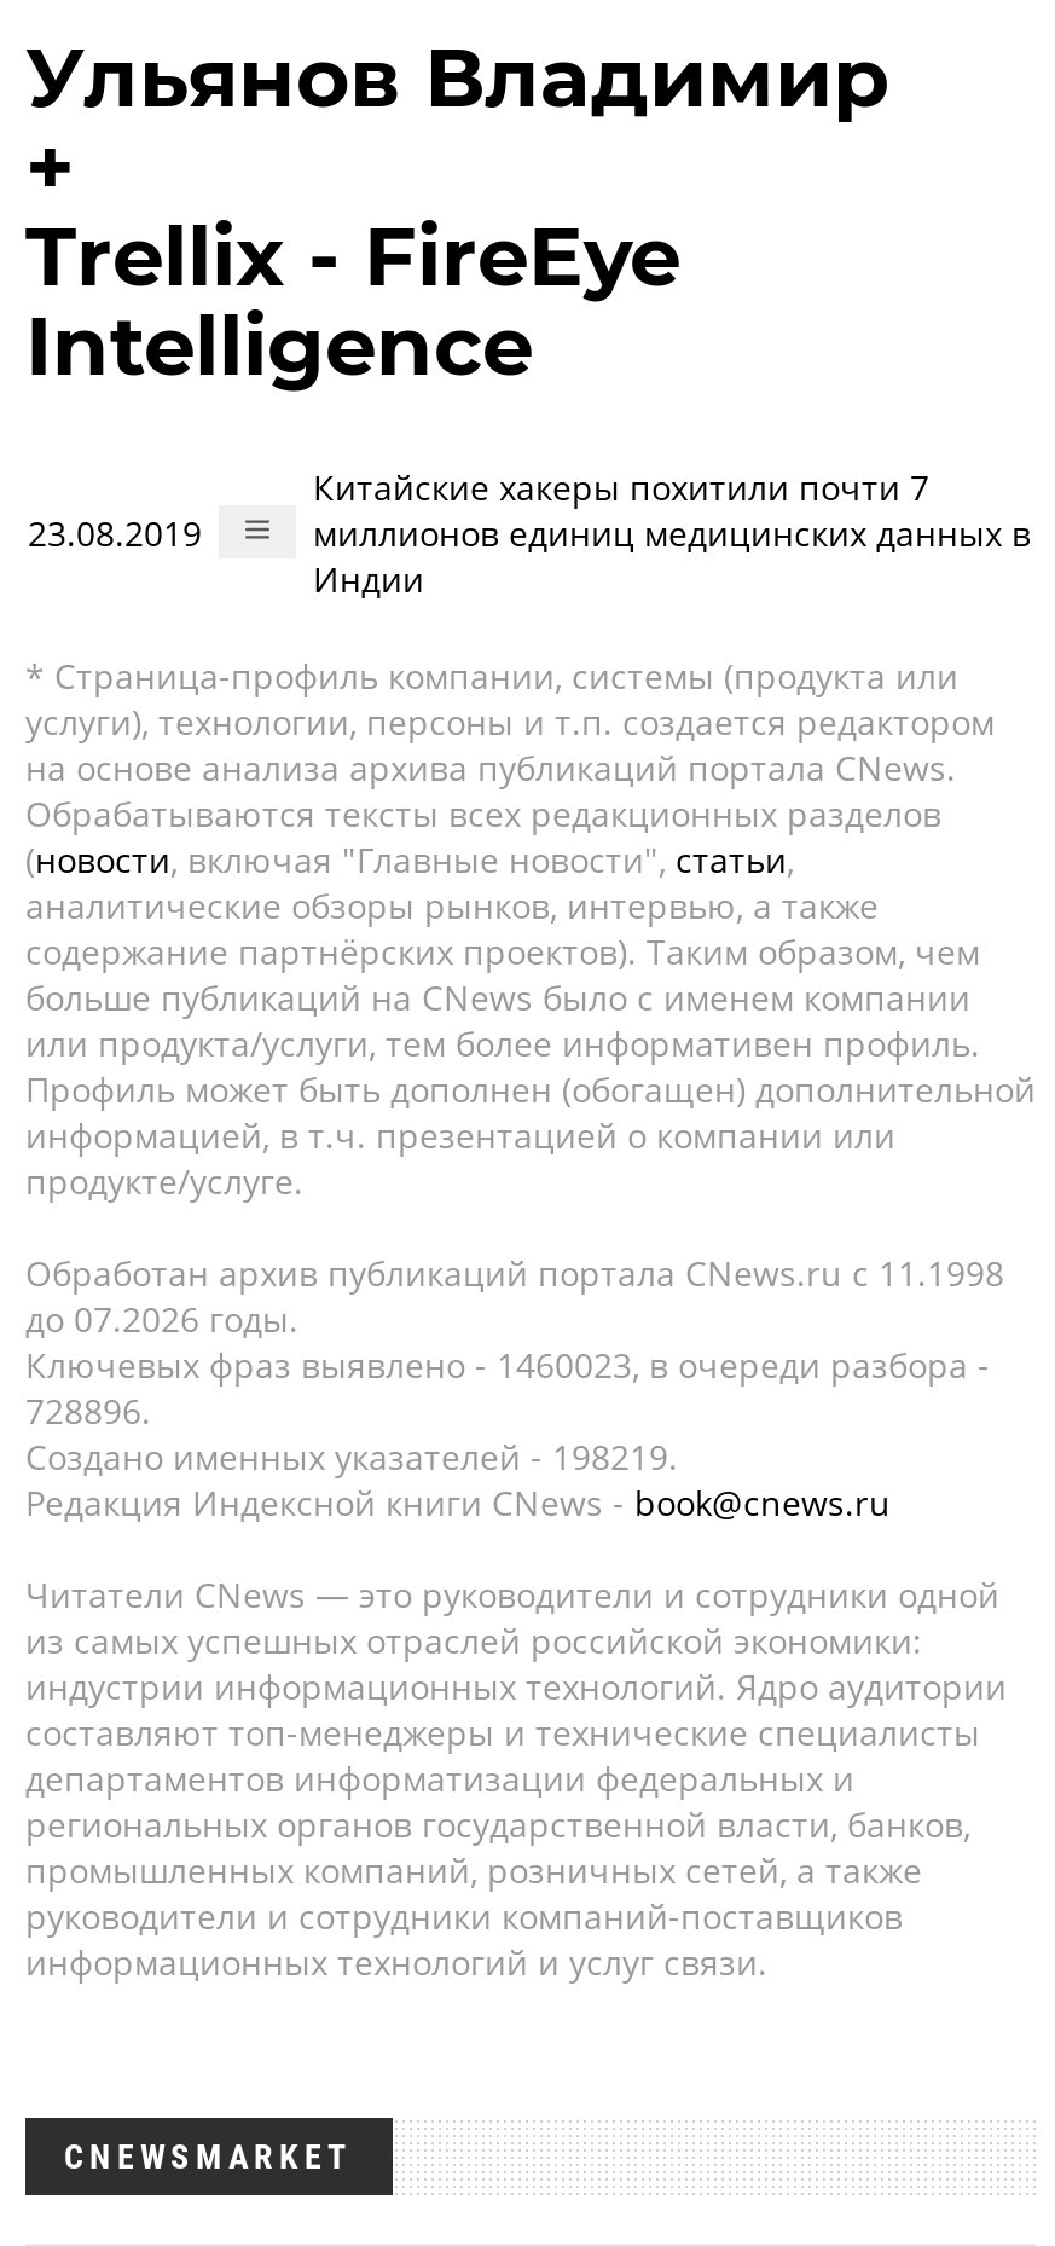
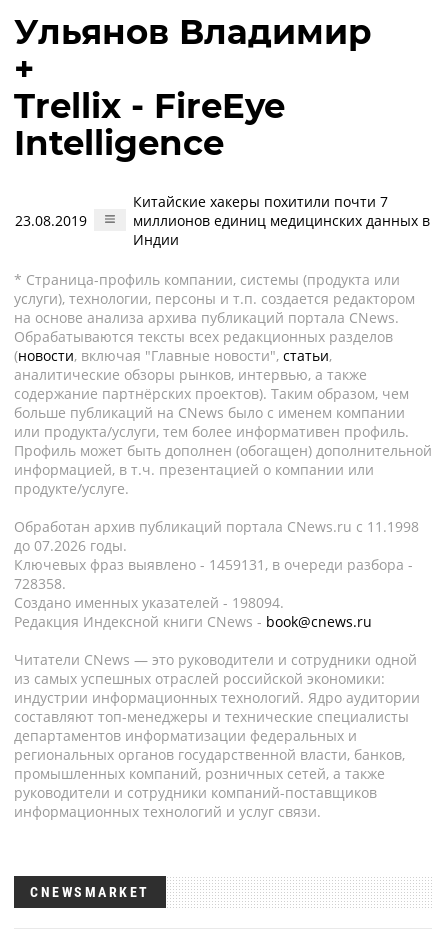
- Ключевых фраз выявлено - 1460023, в очереди разбора -
+ Ключевых фраз выявлено - 1459131, в очереди разбора -

- 728896.
+ 728358.

- Создано именных указателей - 198219.
+ Создано именных указателей - 198094.
